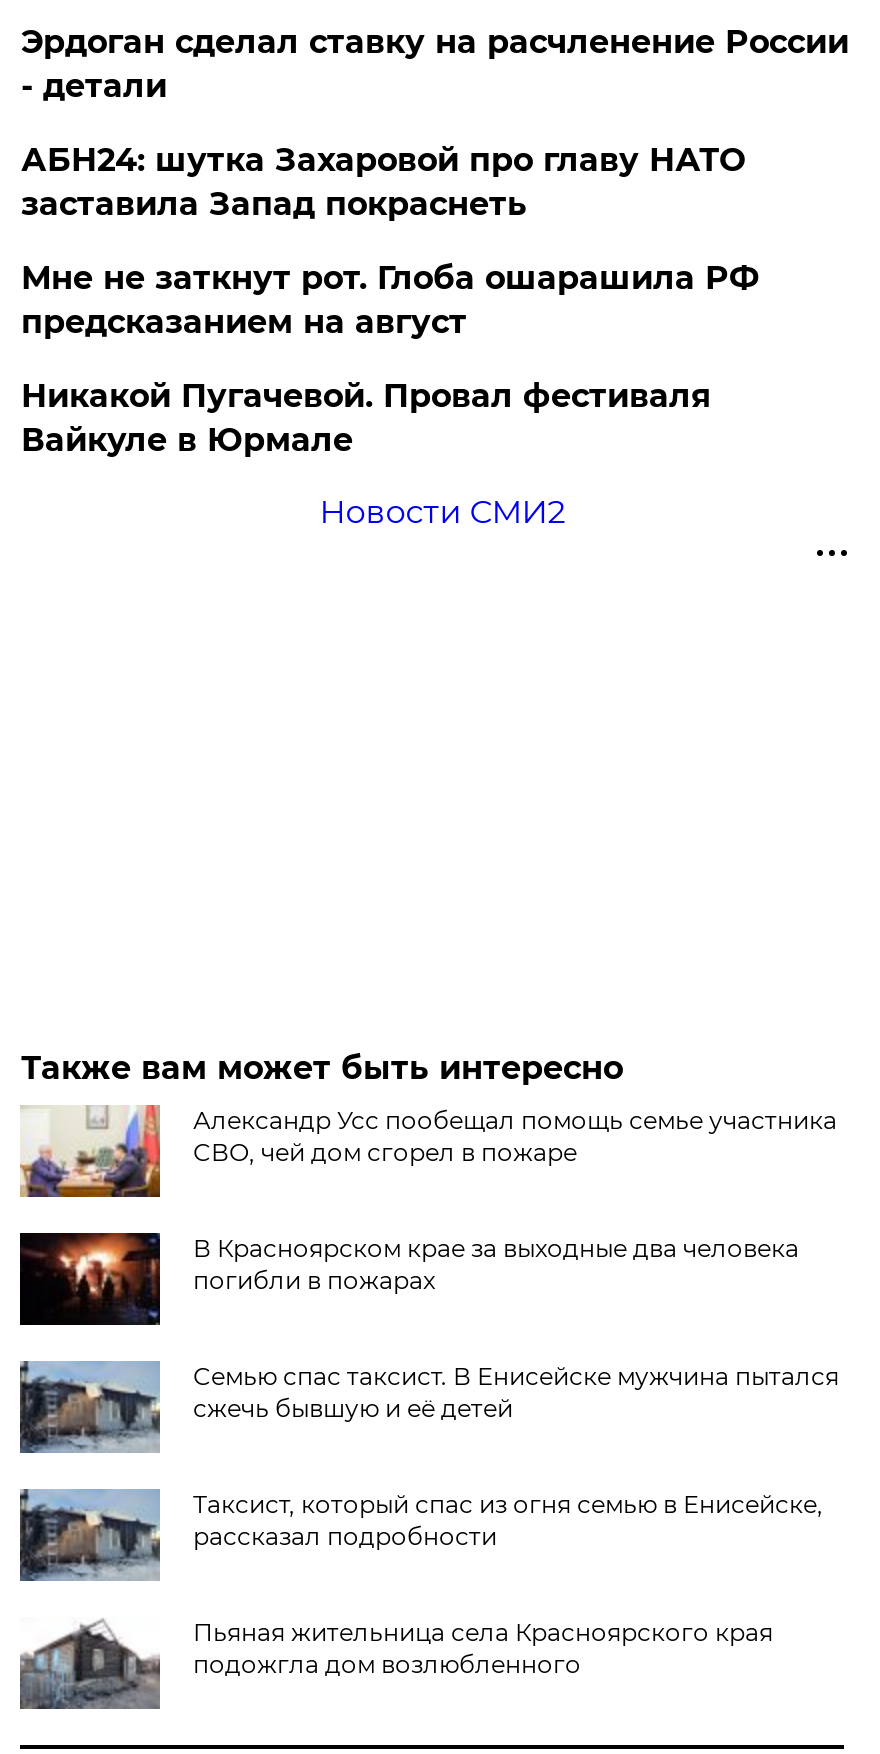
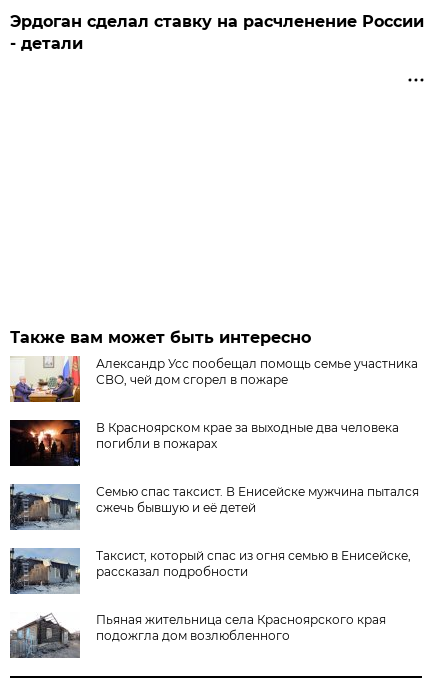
- АБН24: шутка Захаровой про главу НАТО
- заставила Запад покраснеть
- Мне не заткнут рот. Глоба ошарашила РФ
- предсказанием на август
- Никакой Пугачевой. Провал фестиваля
- Вайкуле в Юрмале
- Новости СМИ2
